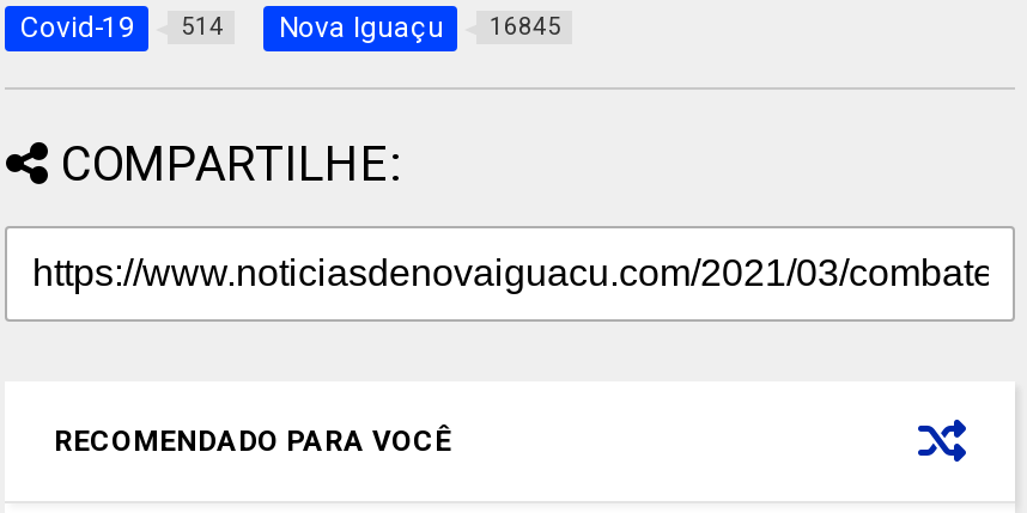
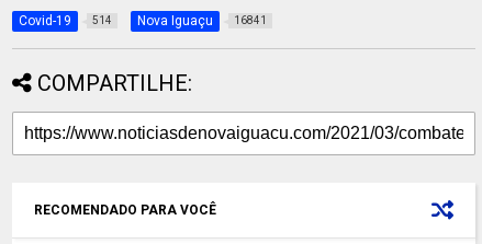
- Nova Iguaçu 16845
+ Nova Iguaçu 16841
